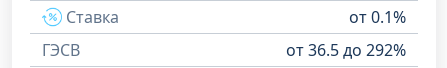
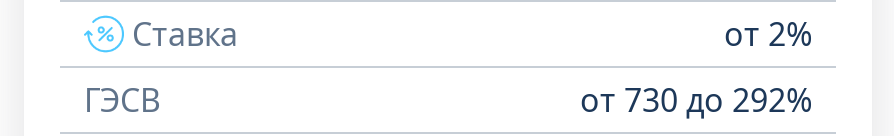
- от 0.1%
+ от 2%

- от 36.5 до 292%
+ от 730 до 292%
